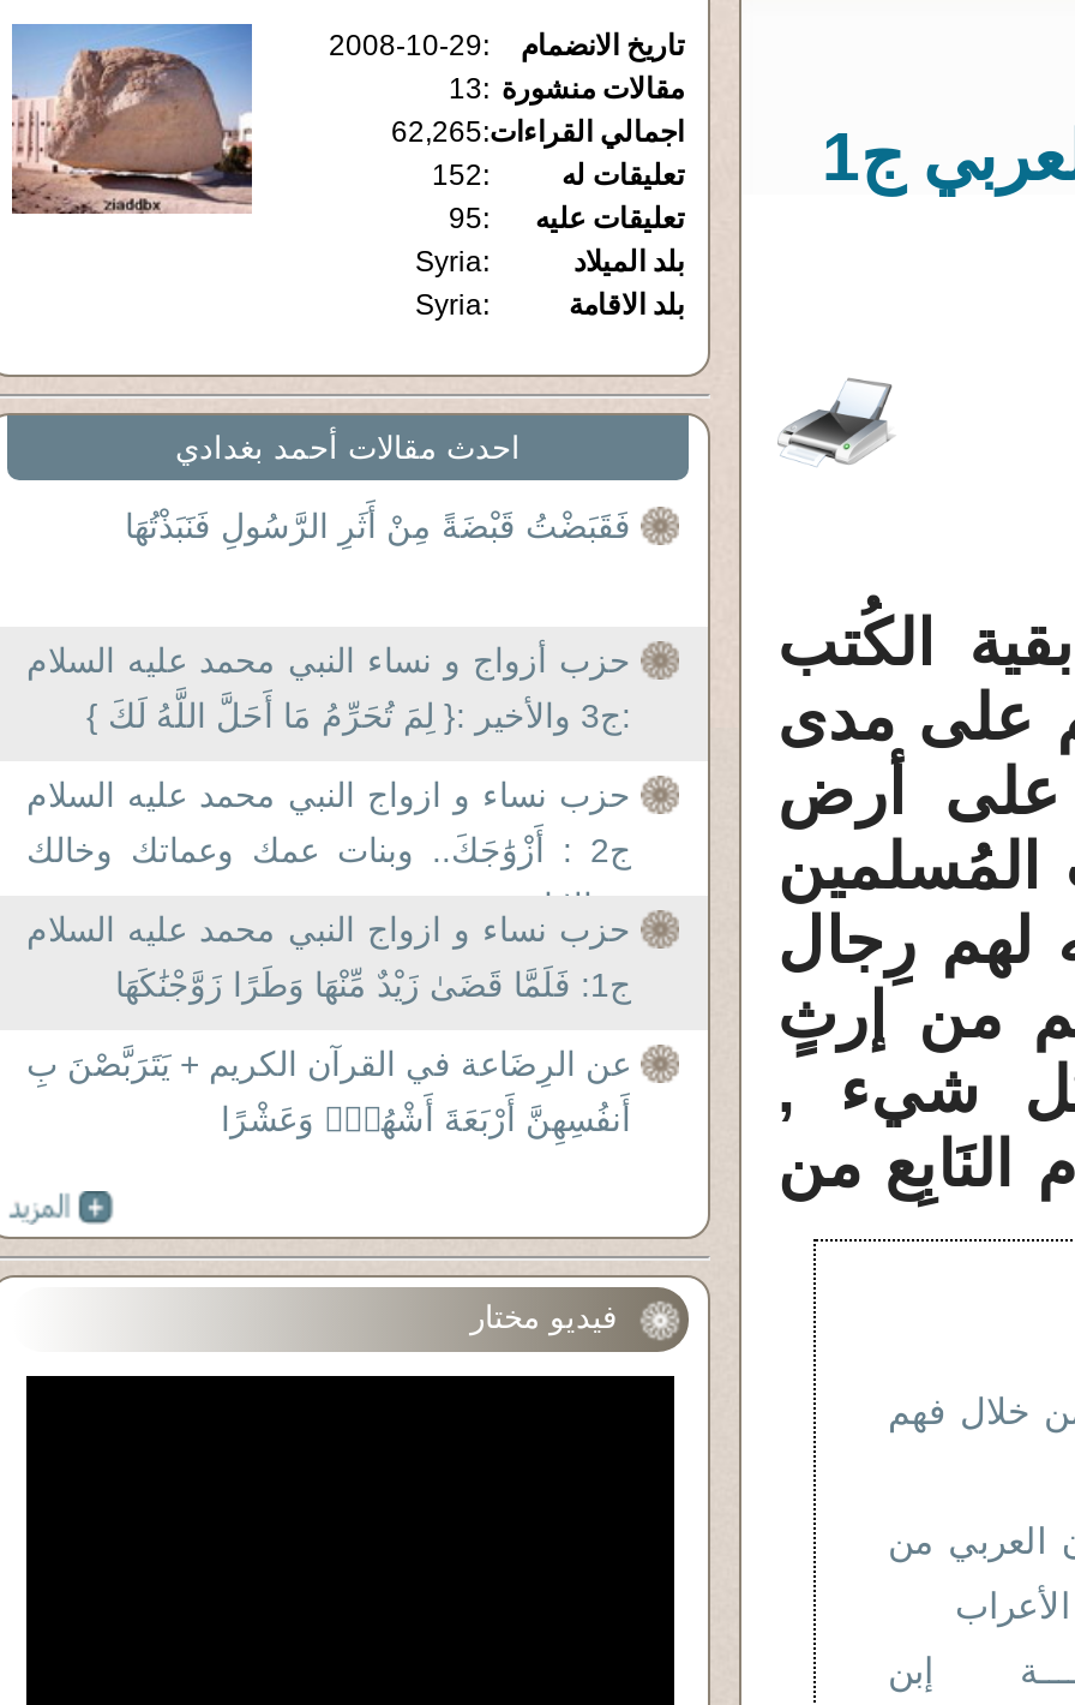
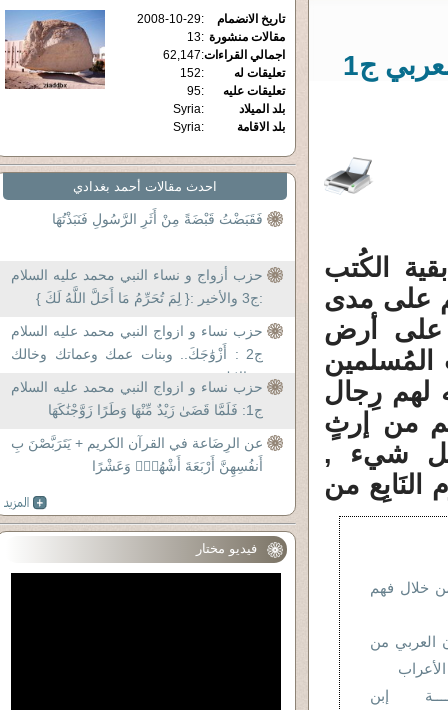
- اجمالي القراءات:62,265
+ اجمالي القراءات:62,147
